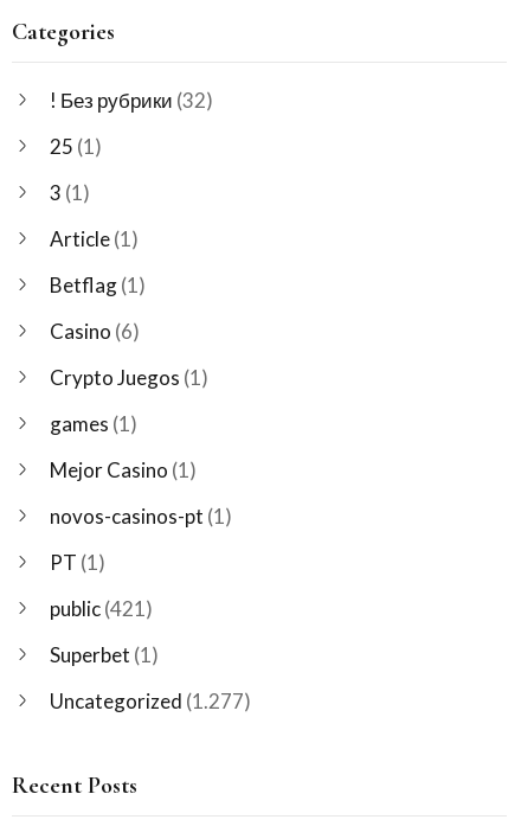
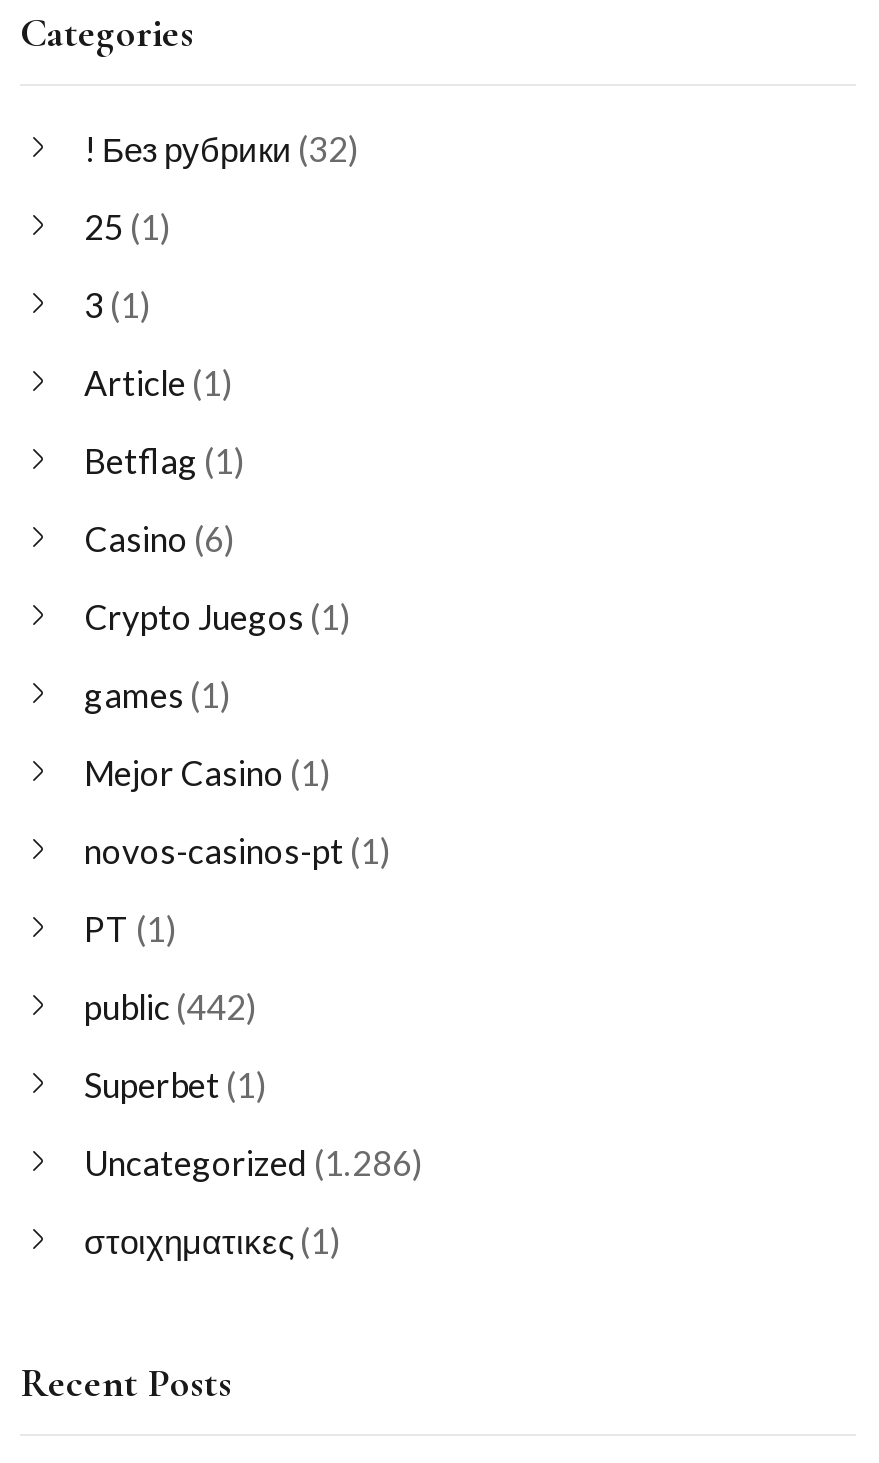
- public (421)
+ public (442)

- Uncategorized (1.277)
+ Uncategorized (1.286)
+ στοιχηματικες (1)
